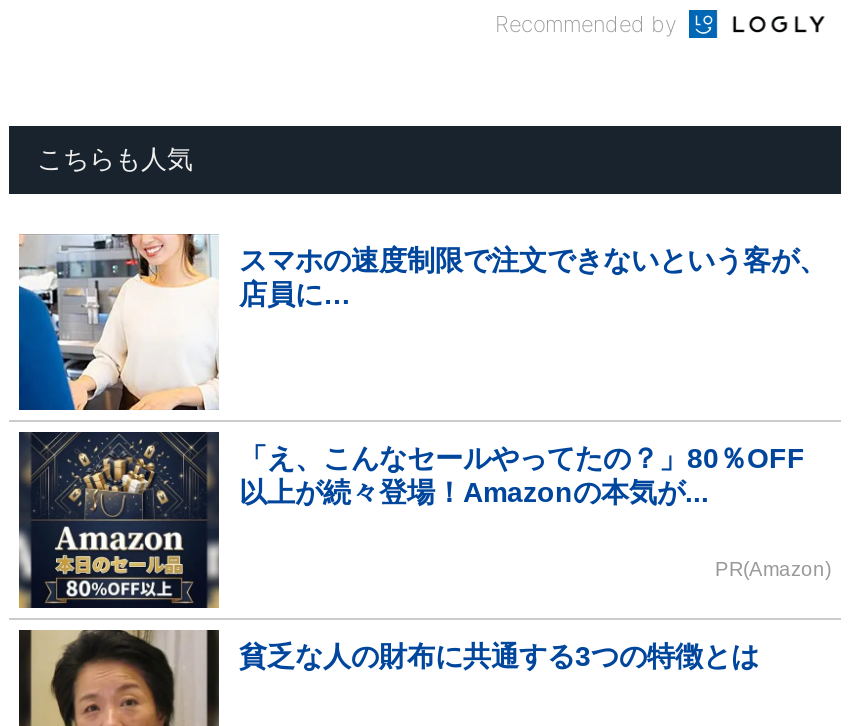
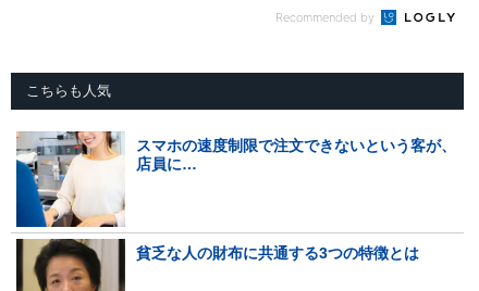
- [image]
- 「え、こんなセールやってたの？」80％OFF
- 以上が続々登場！Amazonの本気が...
- PR(Amazon)
